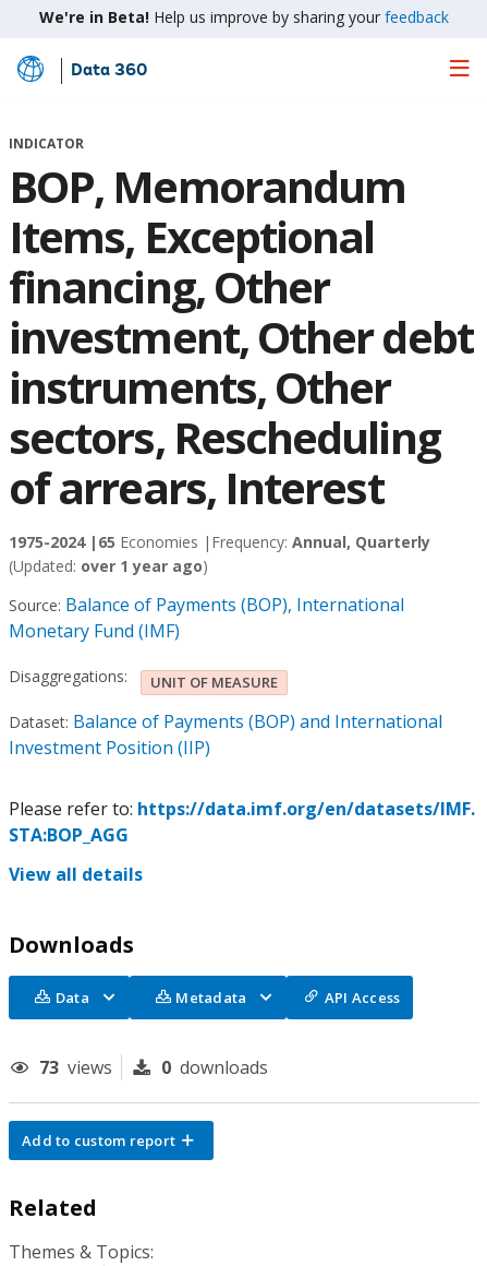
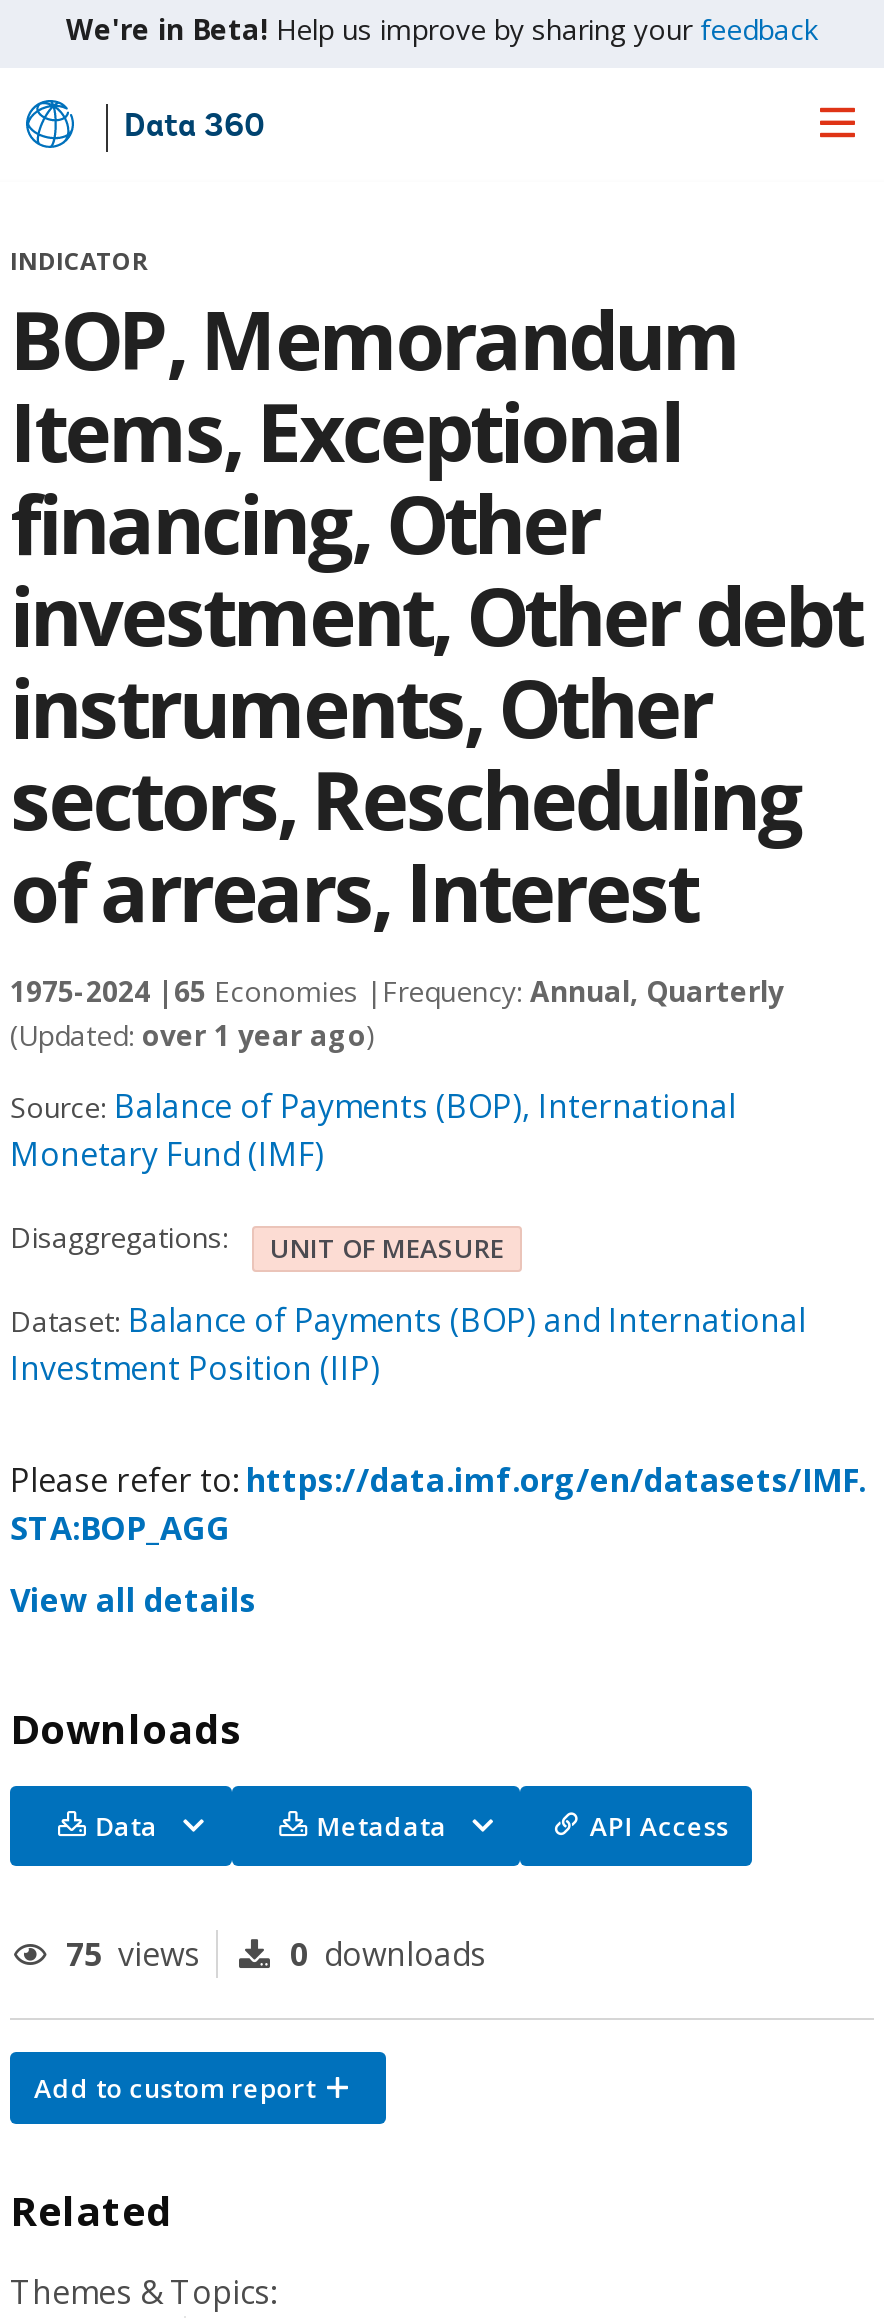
- 73 views
+ 75 views
